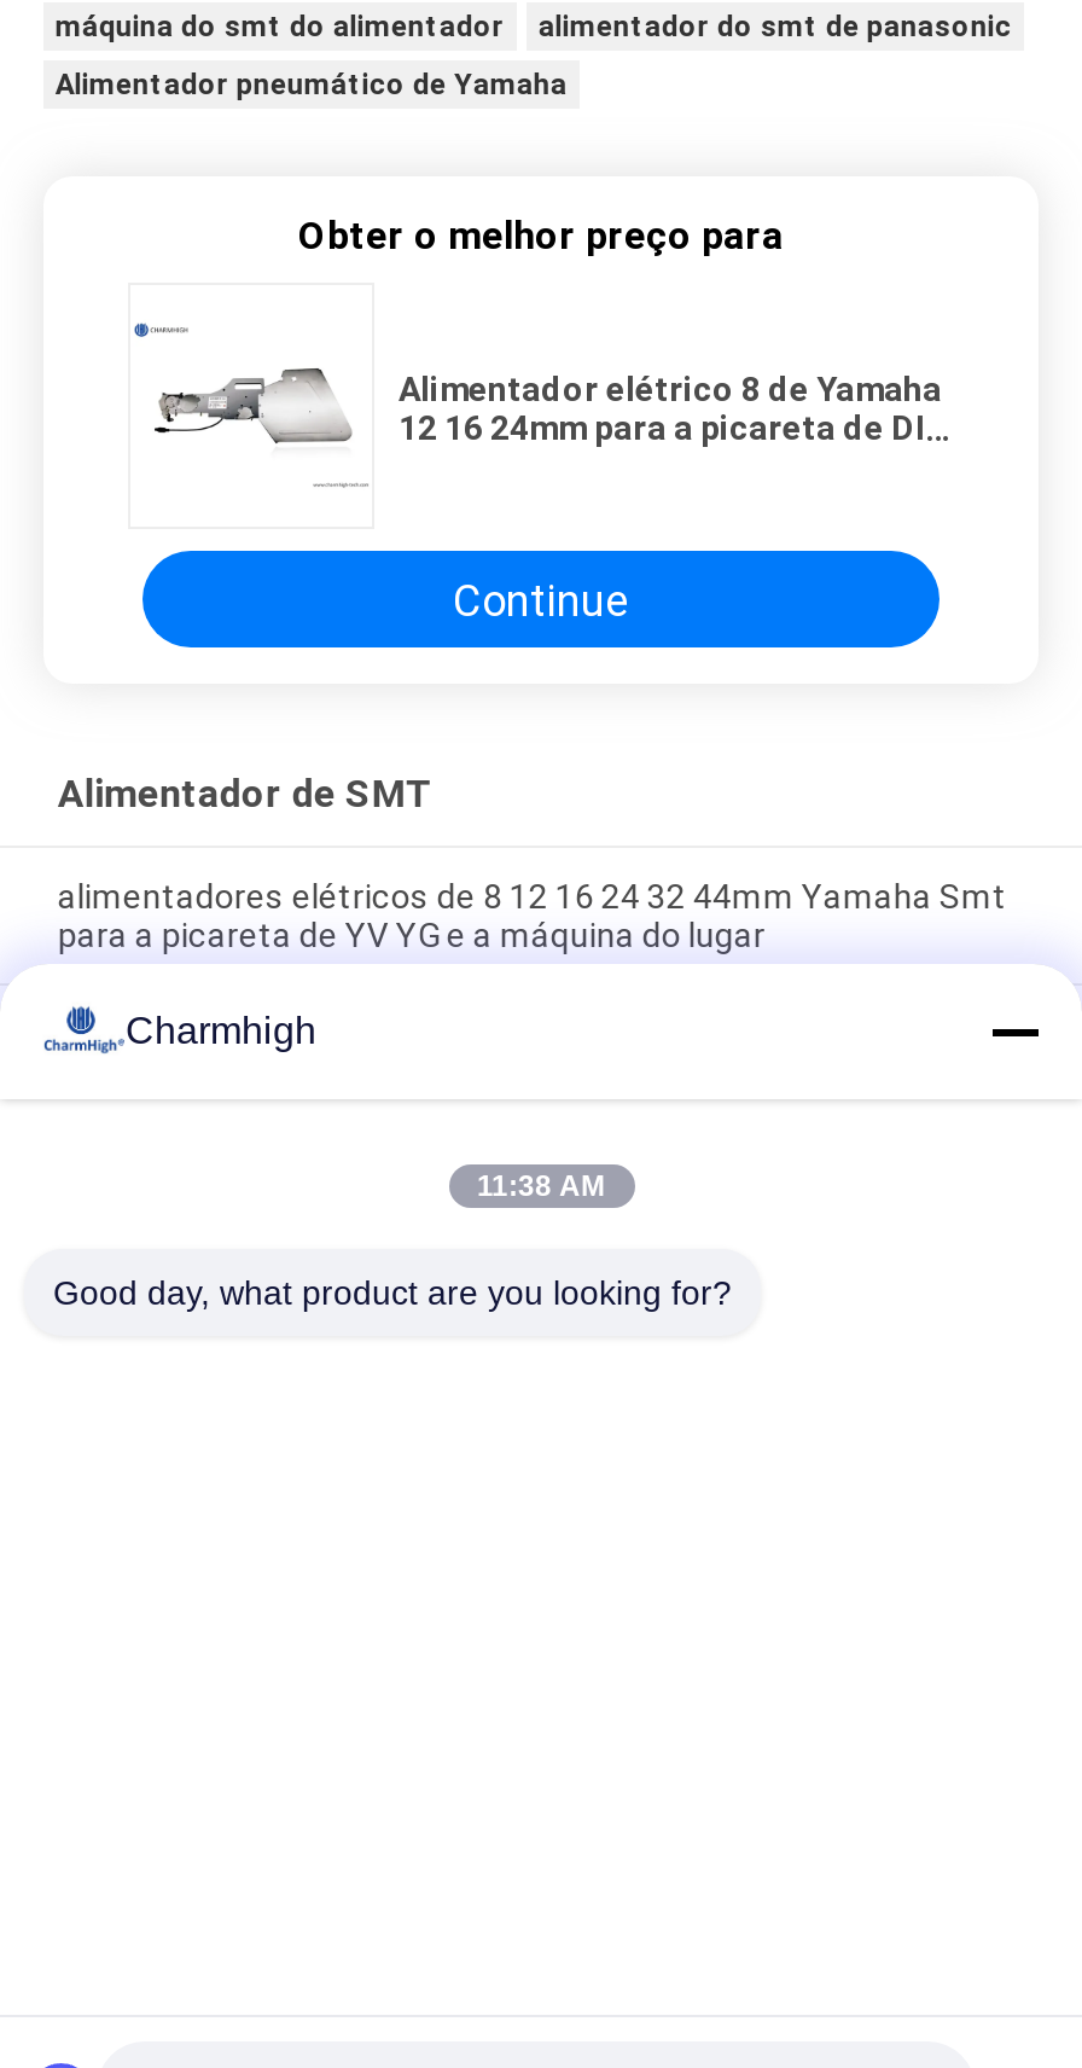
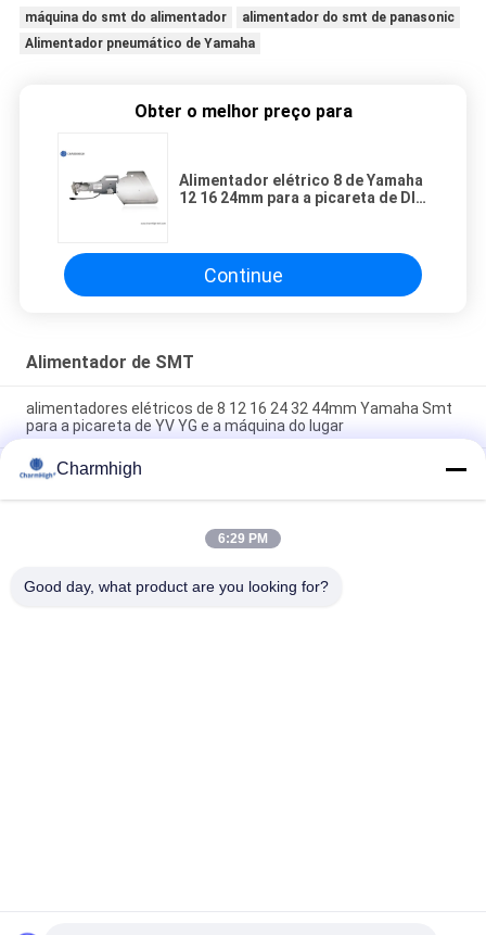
- 11:38 AM
+ 6:29 PM
